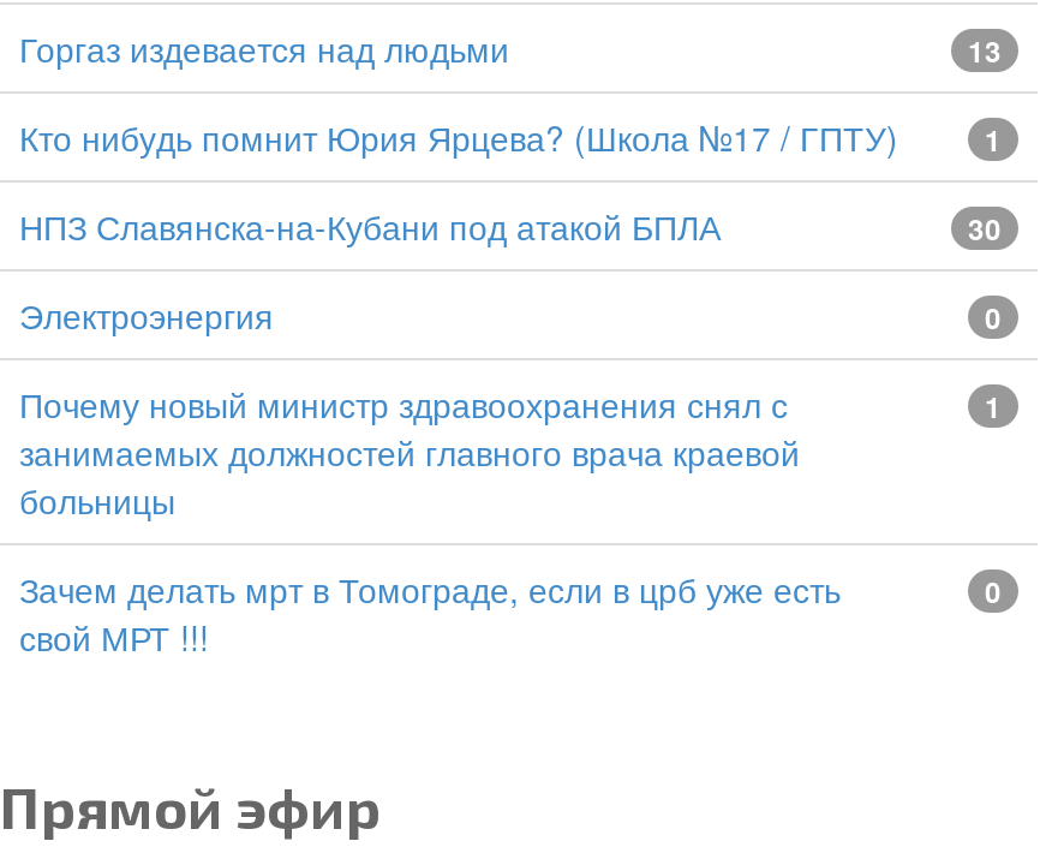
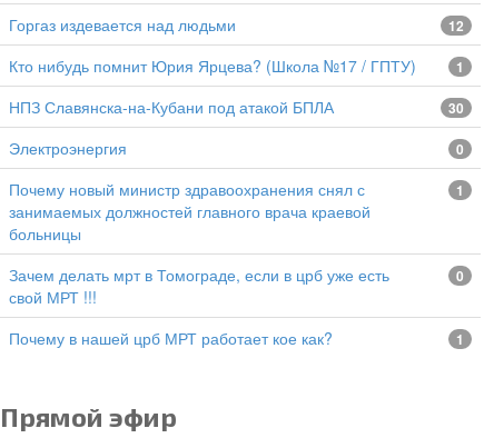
- 13
+ 12

+ Почему в нашей црб МРТ работает кое как?
+ 1
